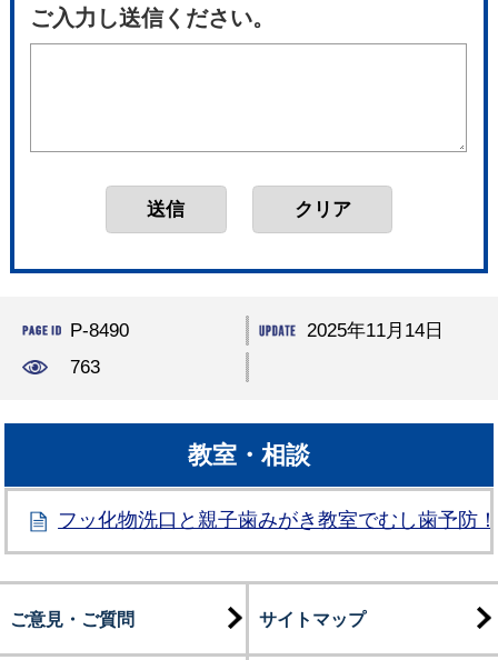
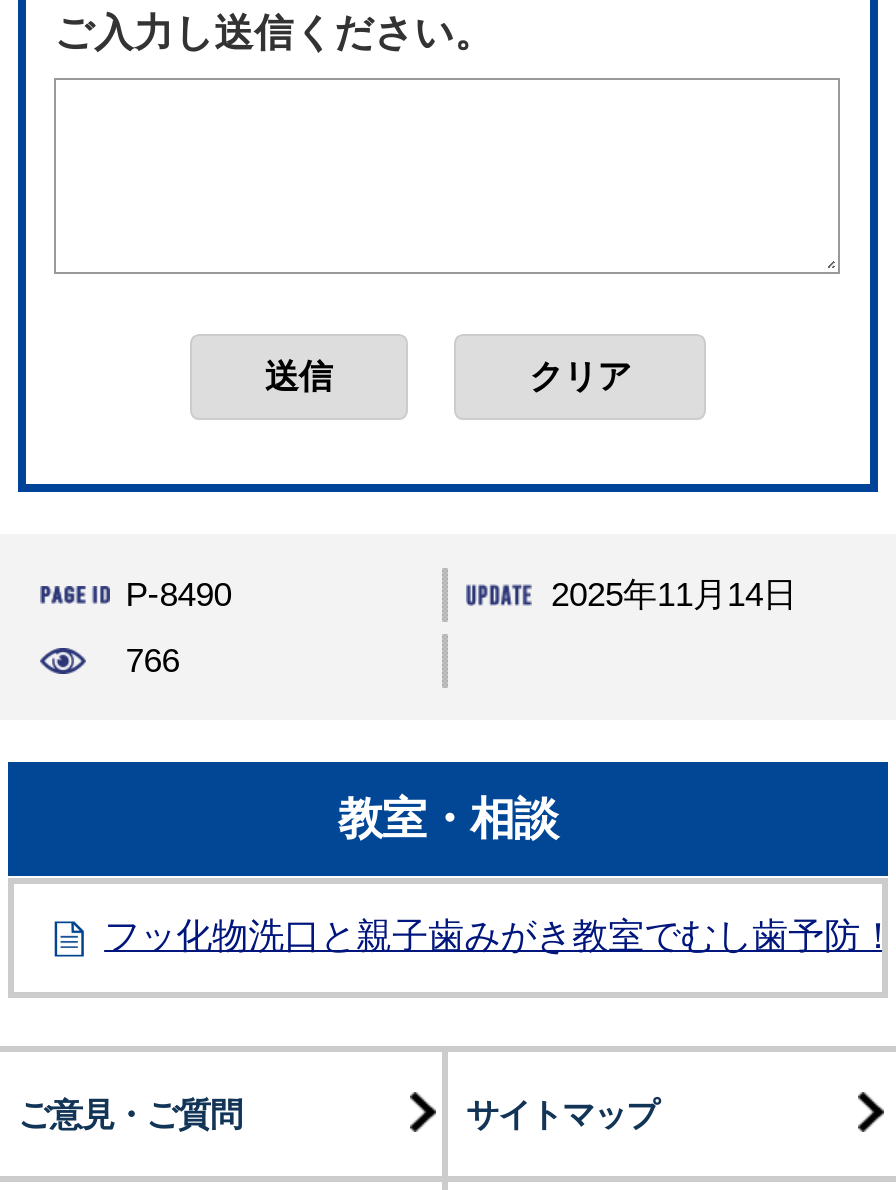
- 763
+ 766
